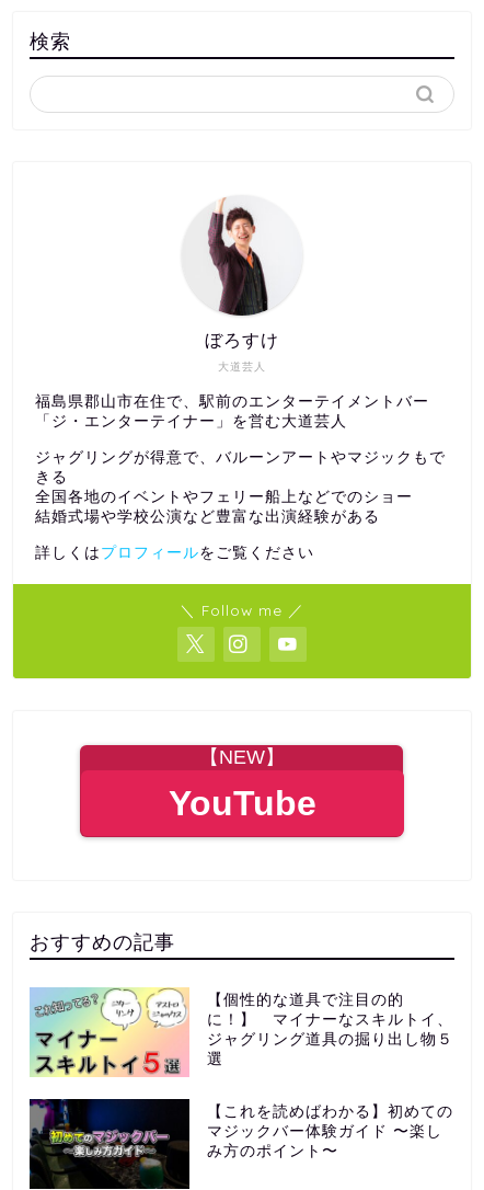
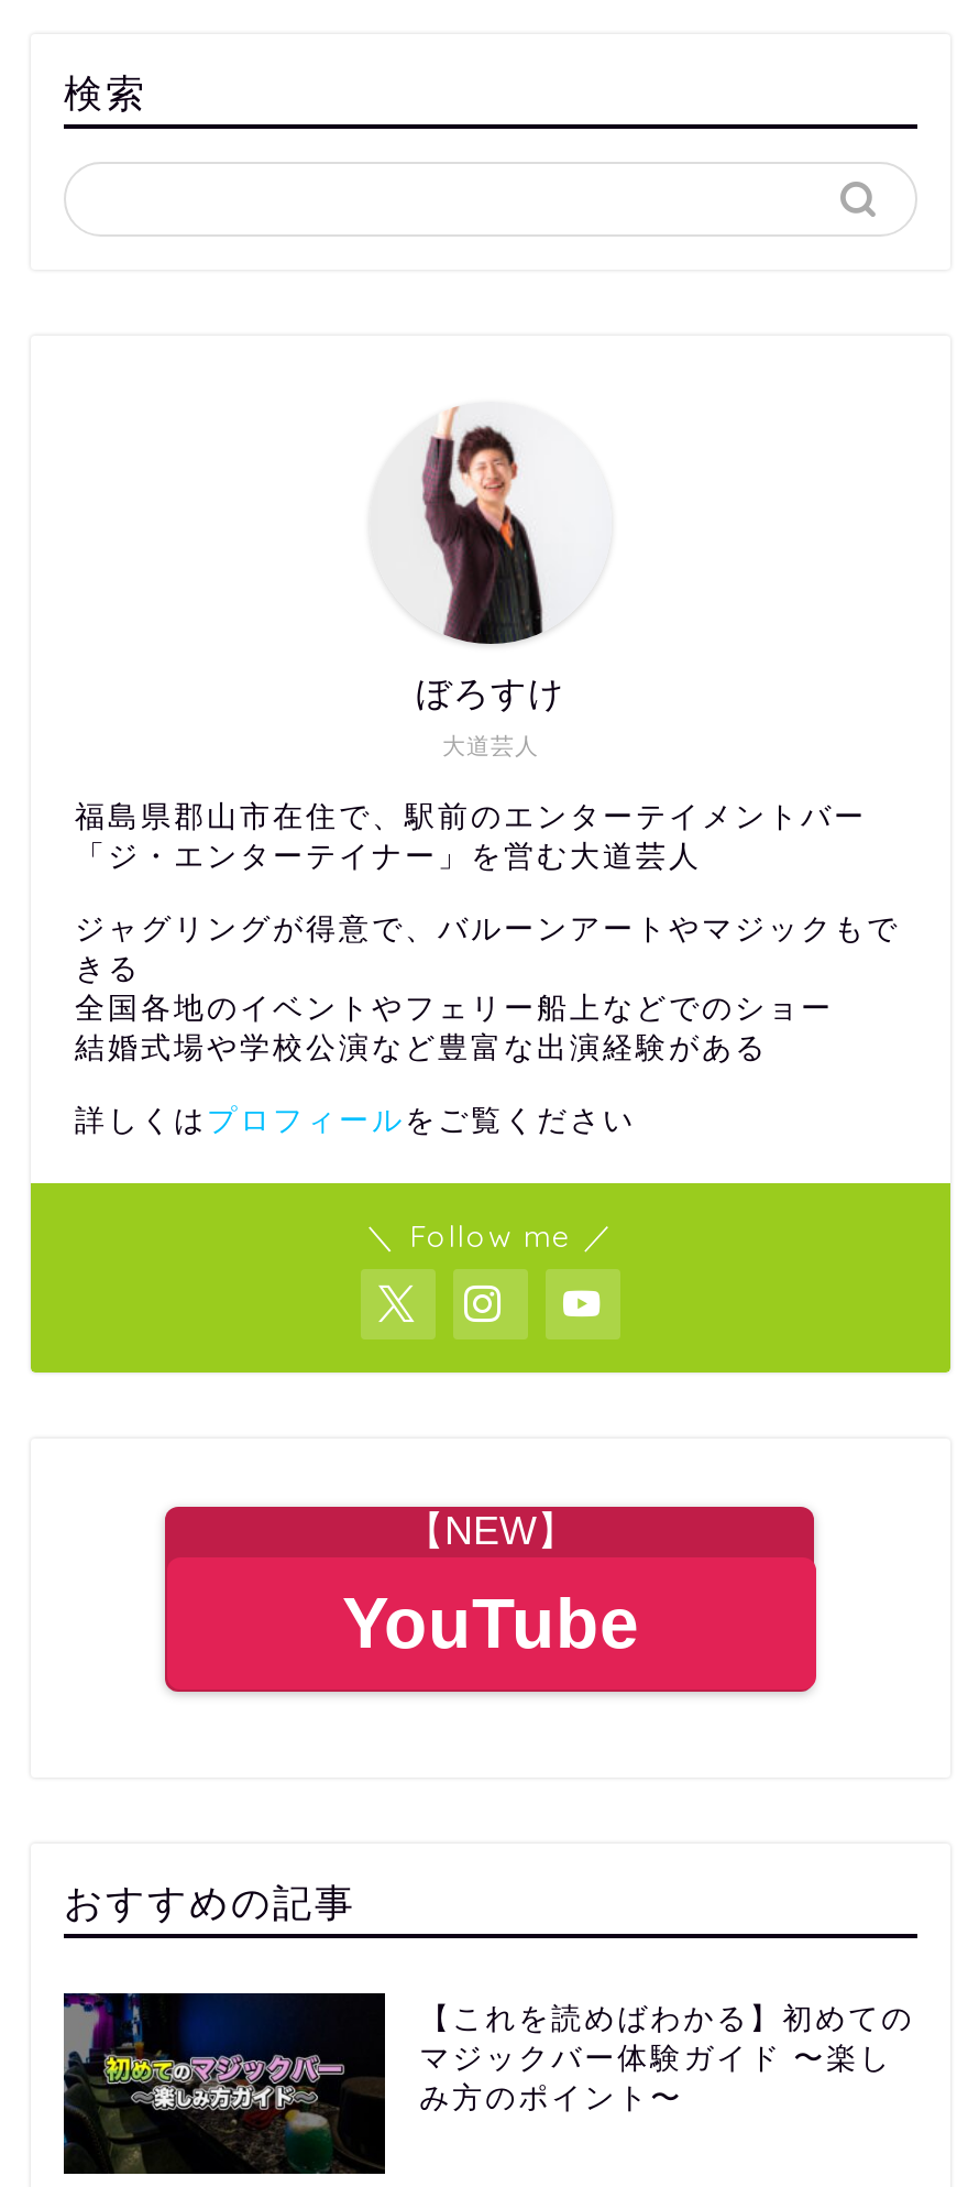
- [image]
- 【個性的な道具で注目の的
- に！】 マイナーなスキルトイ、
- ジャグリング道具の掘り出し物５
- 選
